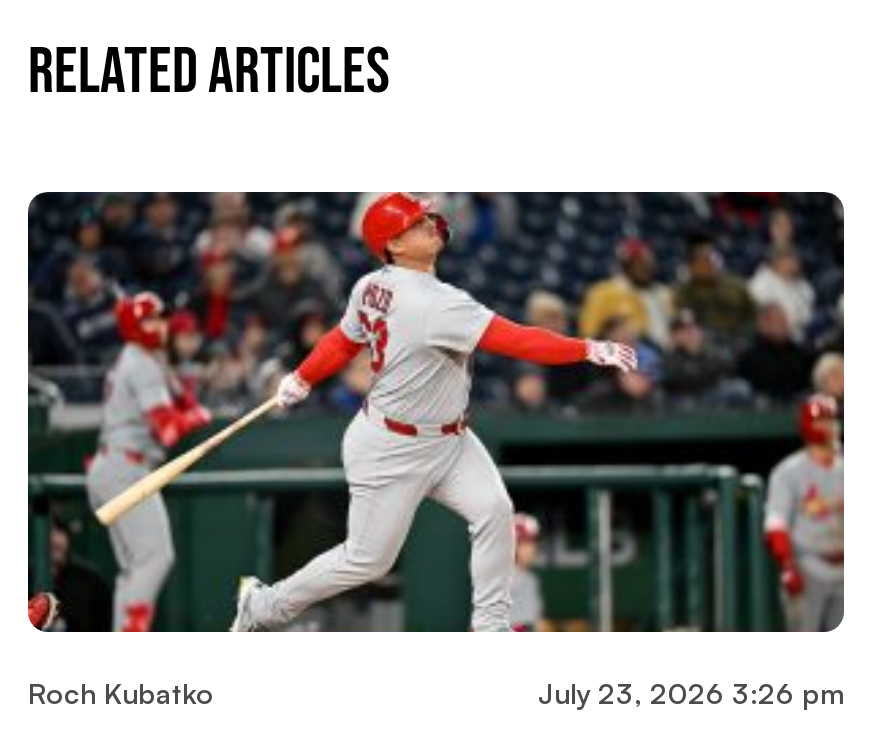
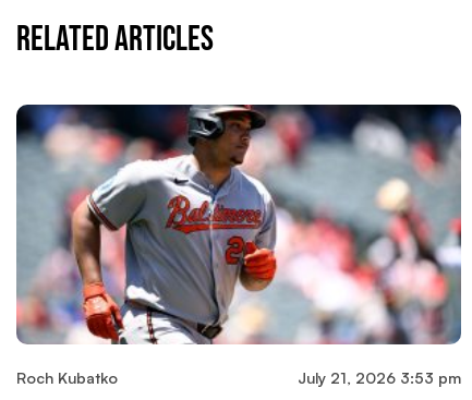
- [image]
- July 23, 2026 3:26 pm
+ [image]
+ July 21, 2026 3:53 pm
